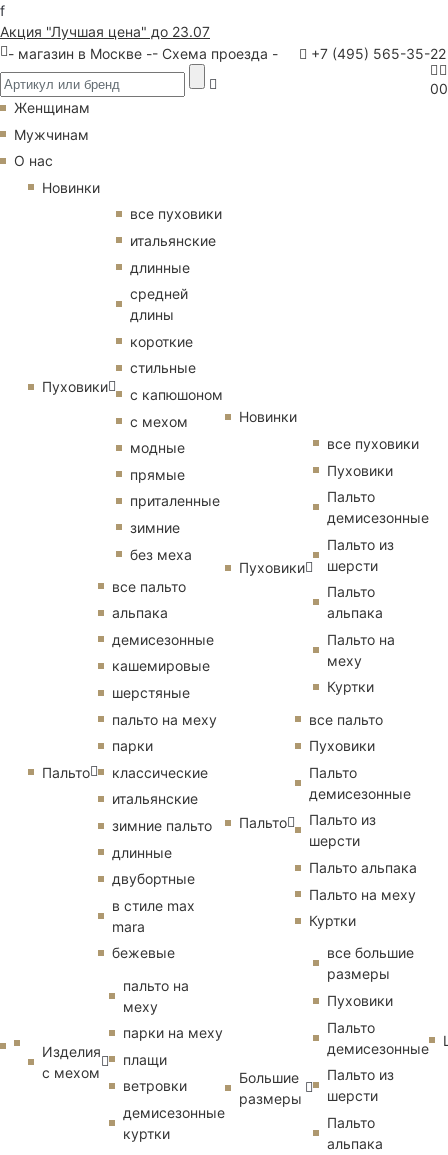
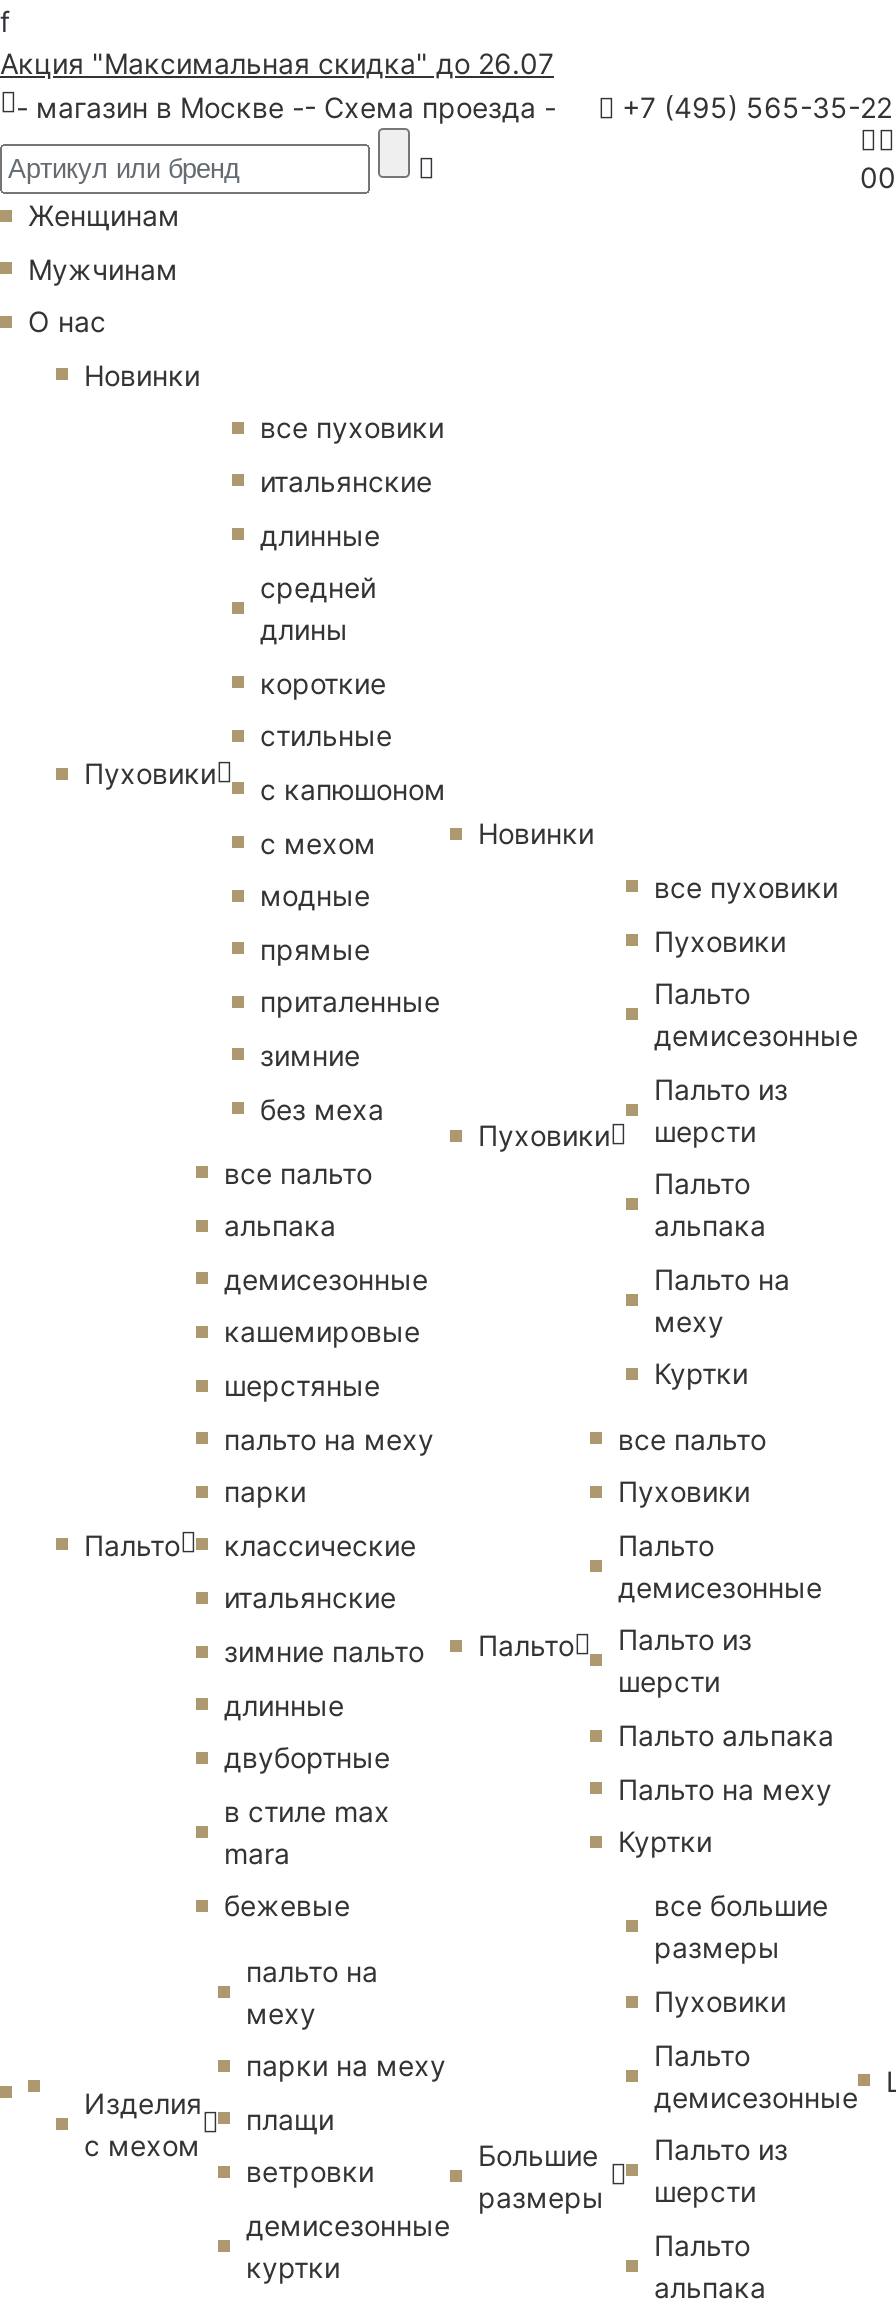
- Акция "Лучшая цена" до 23.07
+ Акция "Максимальная скидка" до 26.07
